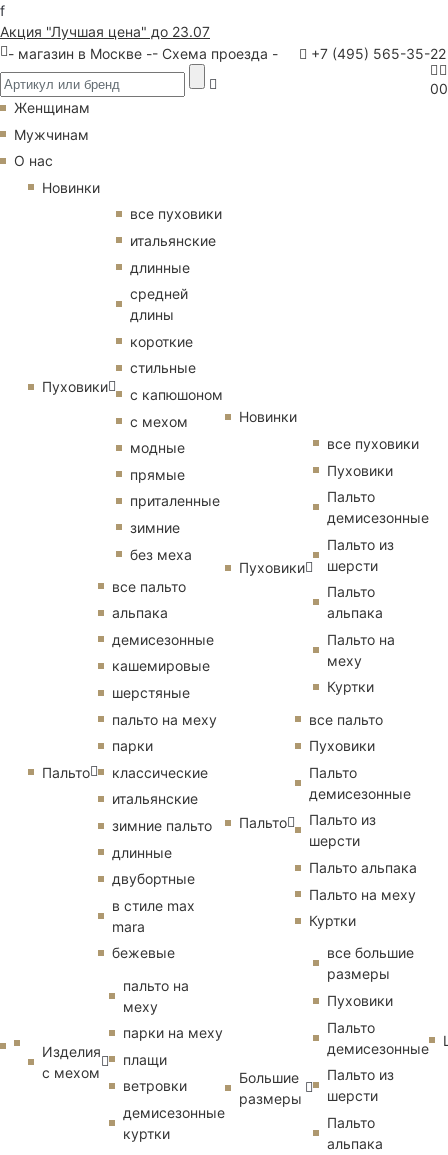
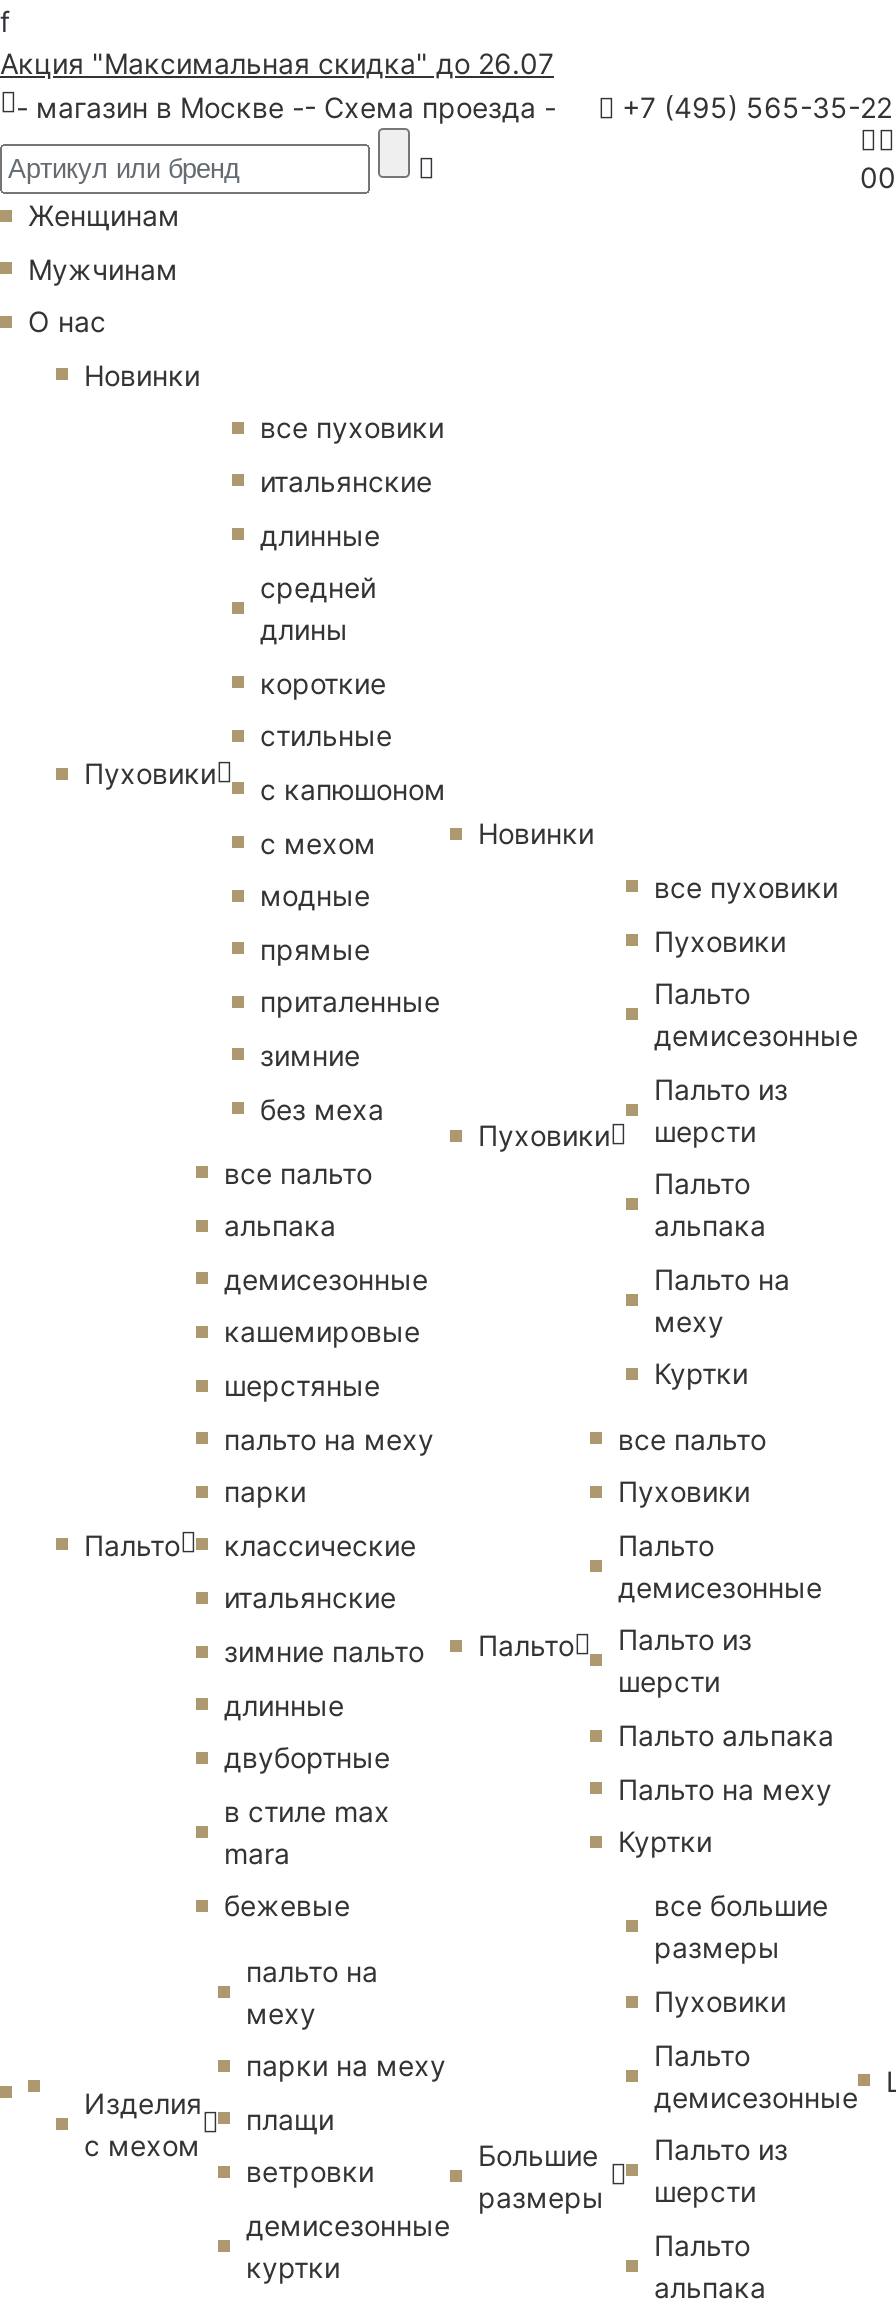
- Акция "Лучшая цена" до 23.07
+ Акция "Максимальная скидка" до 26.07
